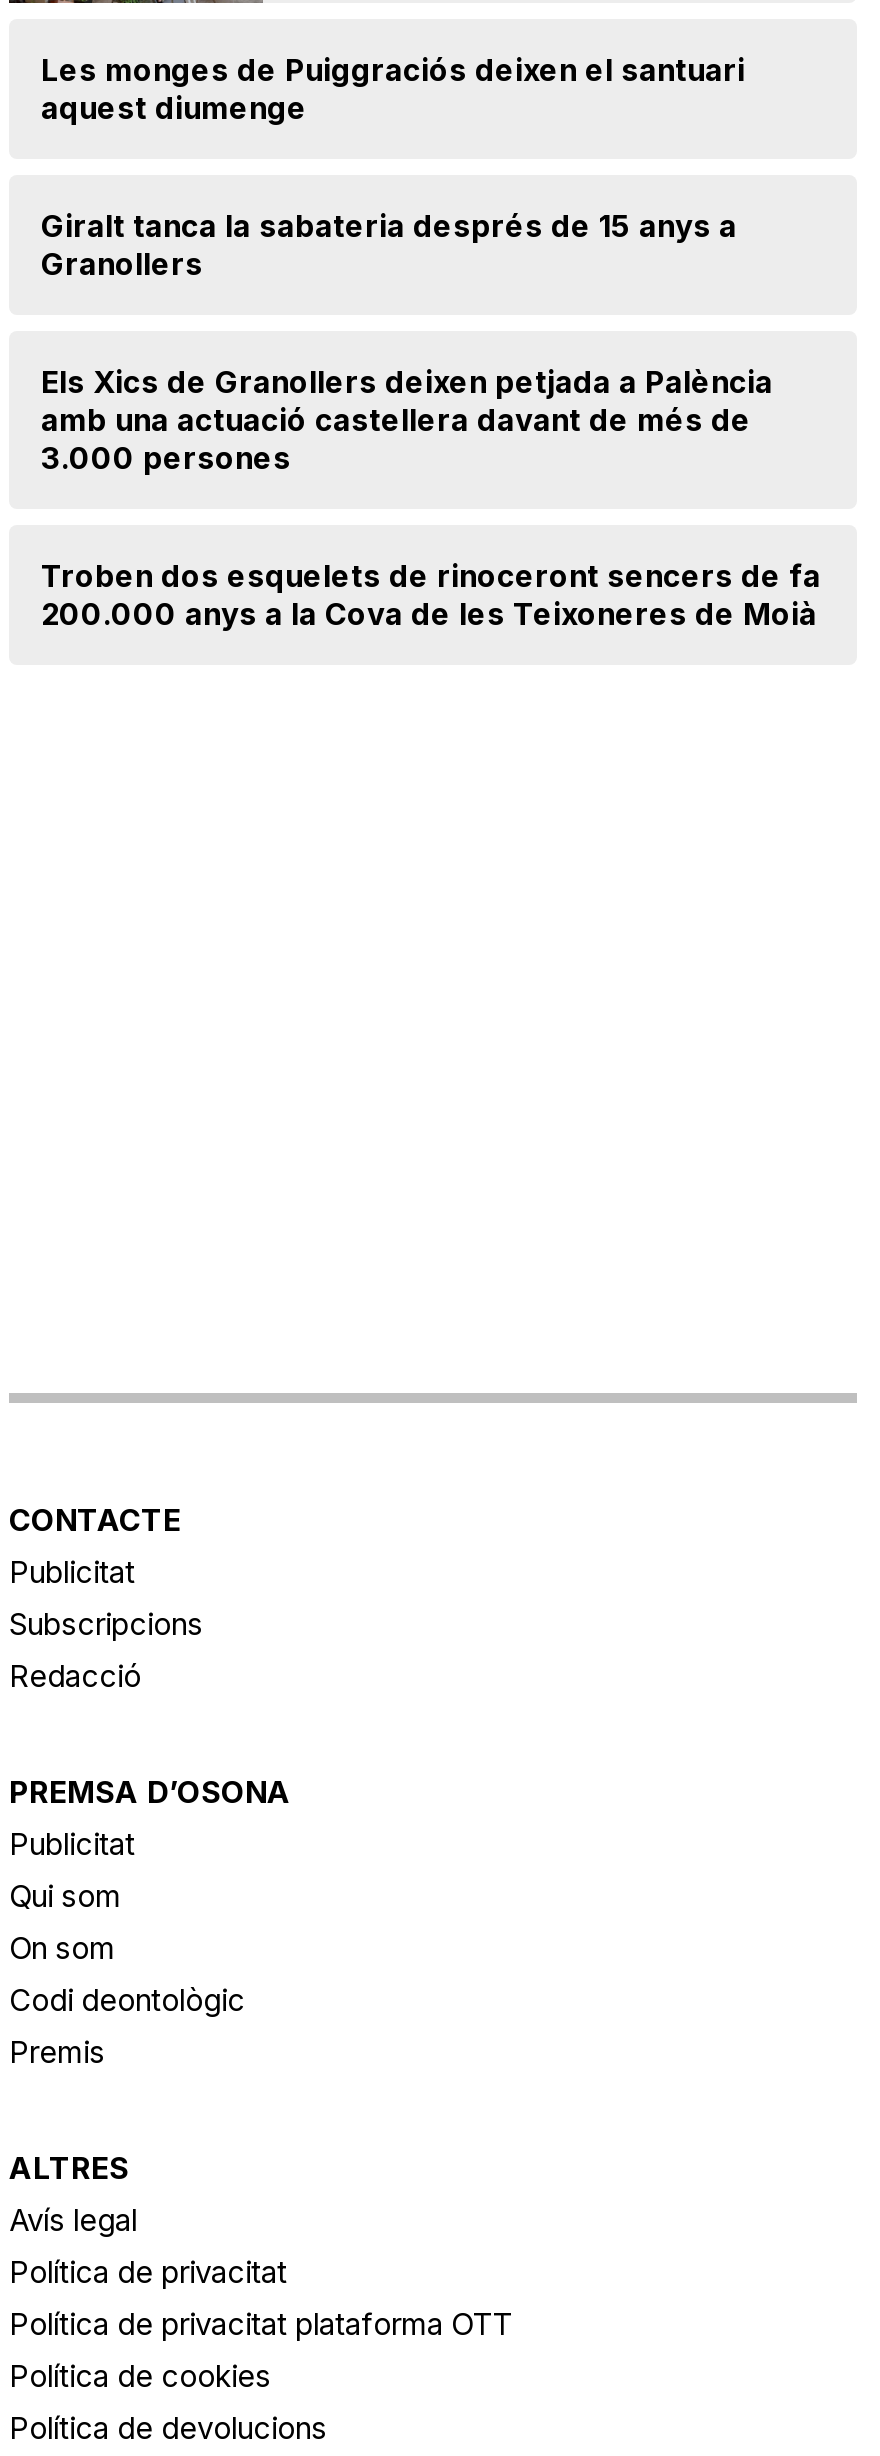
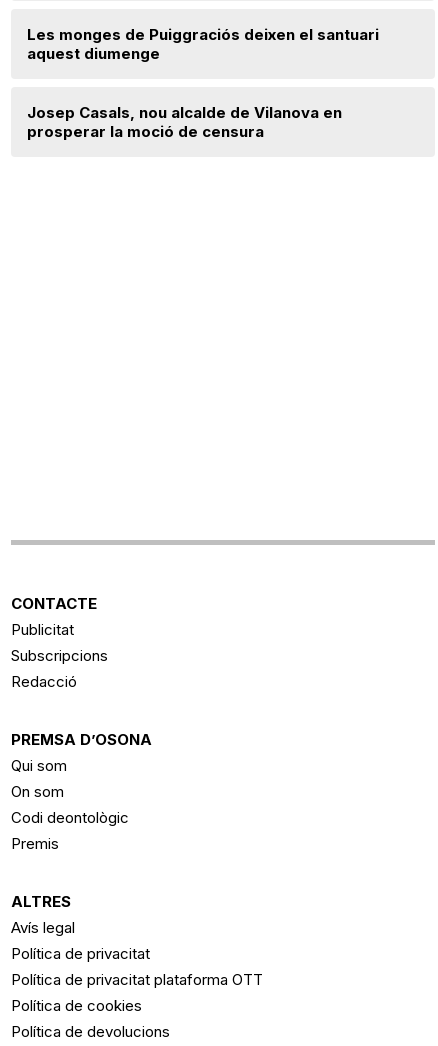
- Giralt tanca la sabateria després de 15 anys a
- Granollers
- Els Xics de Granollers deixen petjada a Palència
- amb una actuació castellera davant de més de
- 3.000 persones
- Troben dos esquelets de rinoceront sencers de fa
- 200.000 anys a la Cova de les Teixoneres de Moià
+ Josep Casals, nou alcalde de Vilanova en
+ prosperar la moció de censura

- Publicitat
